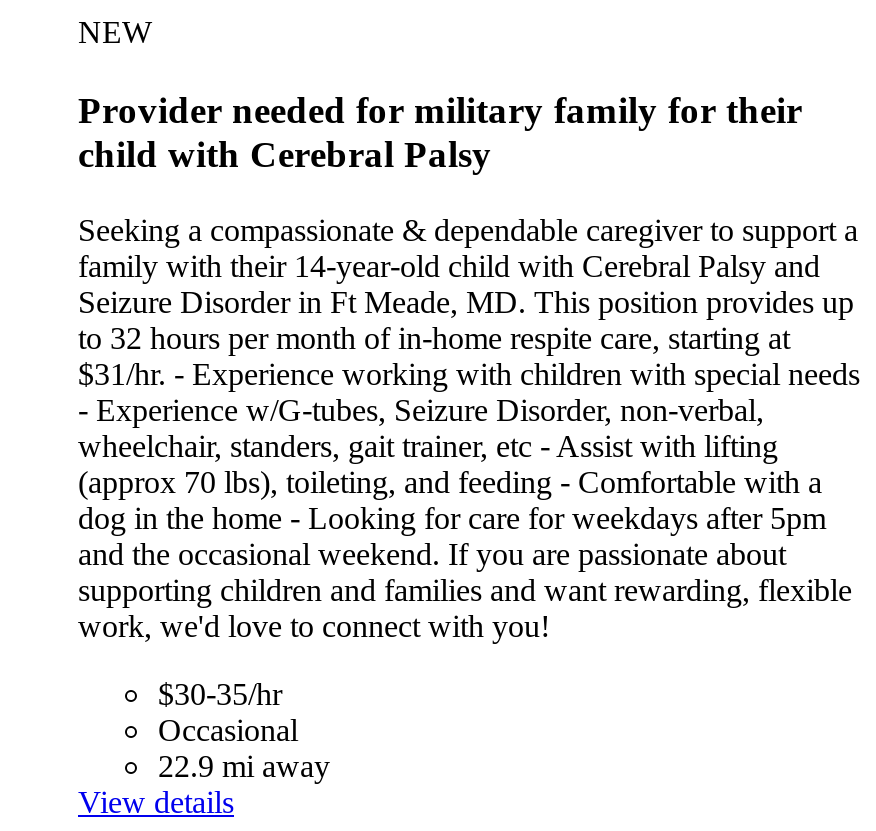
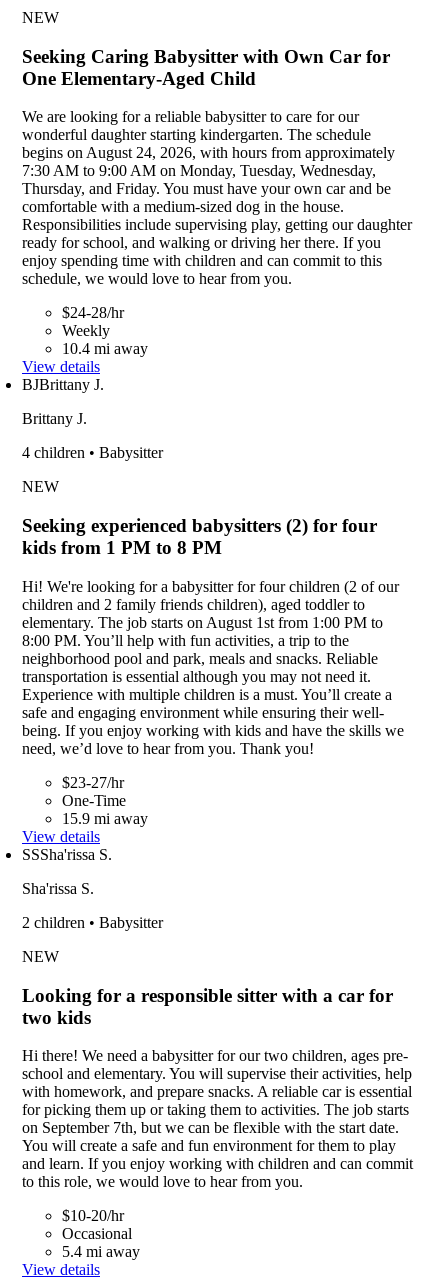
- Provider needed for military family for their
- child with Cerebral Palsy
- Seeking a compassionate & dependable caregiver to support a
- family with their 14-year-old child with Cerebral Palsy and
- Seizure Disorder in Ft Meade, MD. This position provides up
- to 32 hours per month of in-home respite care, starting at
- $31/hr. - Experience working with children with special needs
- - Experience w/G-tubes, Seizure Disorder, non-verbal,
- wheelchair, standers, gait trainer, etc - Assist with lifting
- (approx 70 lbs), toileting, and feeding - Comfortable with a
- dog in the home - Looking for care for weekdays after 5pm
- and the occasional weekend. If you are passionate about
- supporting children and families and want rewarding, flexible
- work, we'd love to connect with you!
- $30-35/hr
+ Seeking Caring Babysitter with Own Car for
+ One Elementary-Aged Child
+ We are looking for a reliable babysitter to care for our
+ wonderful daughter starting kindergarten. The schedule
+ begins on August 24, 2026, with hours from approximately
+ 7:30 AM to 9:00 AM on Monday, Tuesday, Wednesday,
+ Thursday, and Friday. You must have your own car and be
+ comfortable with a medium-sized dog in the house.
+ Responsibilities include supervising play, getting our daughter
+ ready for school, and walking or driving her there. If you
+ enjoy spending time with children and can commit to this
+ schedule, we would love to hear from you.
+ $24-28/hr
+ Weekly
+ 10.4 mi away
+ View details
+ BJBrittany J.
+ Brittany J.
+ 4 children • Babysitter
+ NEW
+ Seeking experienced babysitters (2) for four
+ kids from 1 PM to 8 PM
+ Hi! We're looking for a babysitter for four children (2 of our
+ children and 2 family friends children), aged toddler to
+ elementary. The job starts on August 1st from 1:00 PM to
+ 8:00 PM. You’ll help with fun activities, a trip to the
+ neighborhood pool and park, meals and snacks. Reliable
+ transportation is essential although you may not need it.
+ Experience with multiple children is a must. You’ll create a
+ safe and engaging environment while ensuring their well-
+ being. If you enjoy working with kids and have the skills we
+ need, we’d love to hear from you. Thank you!
+ $23-27/hr
+ One-Time
+ 15.9 mi away
+ View details
+ SSSha'rissa S.
+ Sha'rissa S.
+ 2 children • Babysitter
+ NEW
+ Looking for a responsible sitter with a car for
+ two kids
+ Hi there! We need a babysitter for our two children, ages pre-
+ school and elementary. You will supervise their activities, help
+ with homework, and prepare snacks. A reliable car is essential
+ for picking them up or taking them to activities. The job starts
+ on September 7th, but we can be flexible with the start date.
+ You will create a safe and fun environment for them to play
+ and learn. If you enjoy working with children and can commit
+ to this role, we would love to hear from you.
+ $10-20/hr

- 22.9 mi away
+ 5.4 mi away
